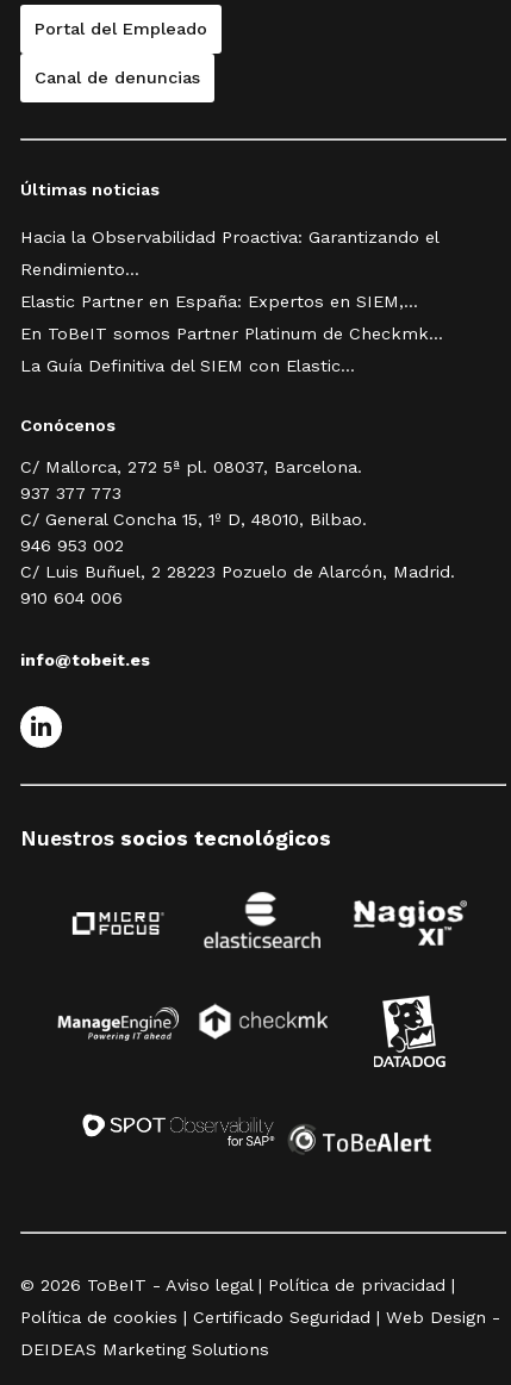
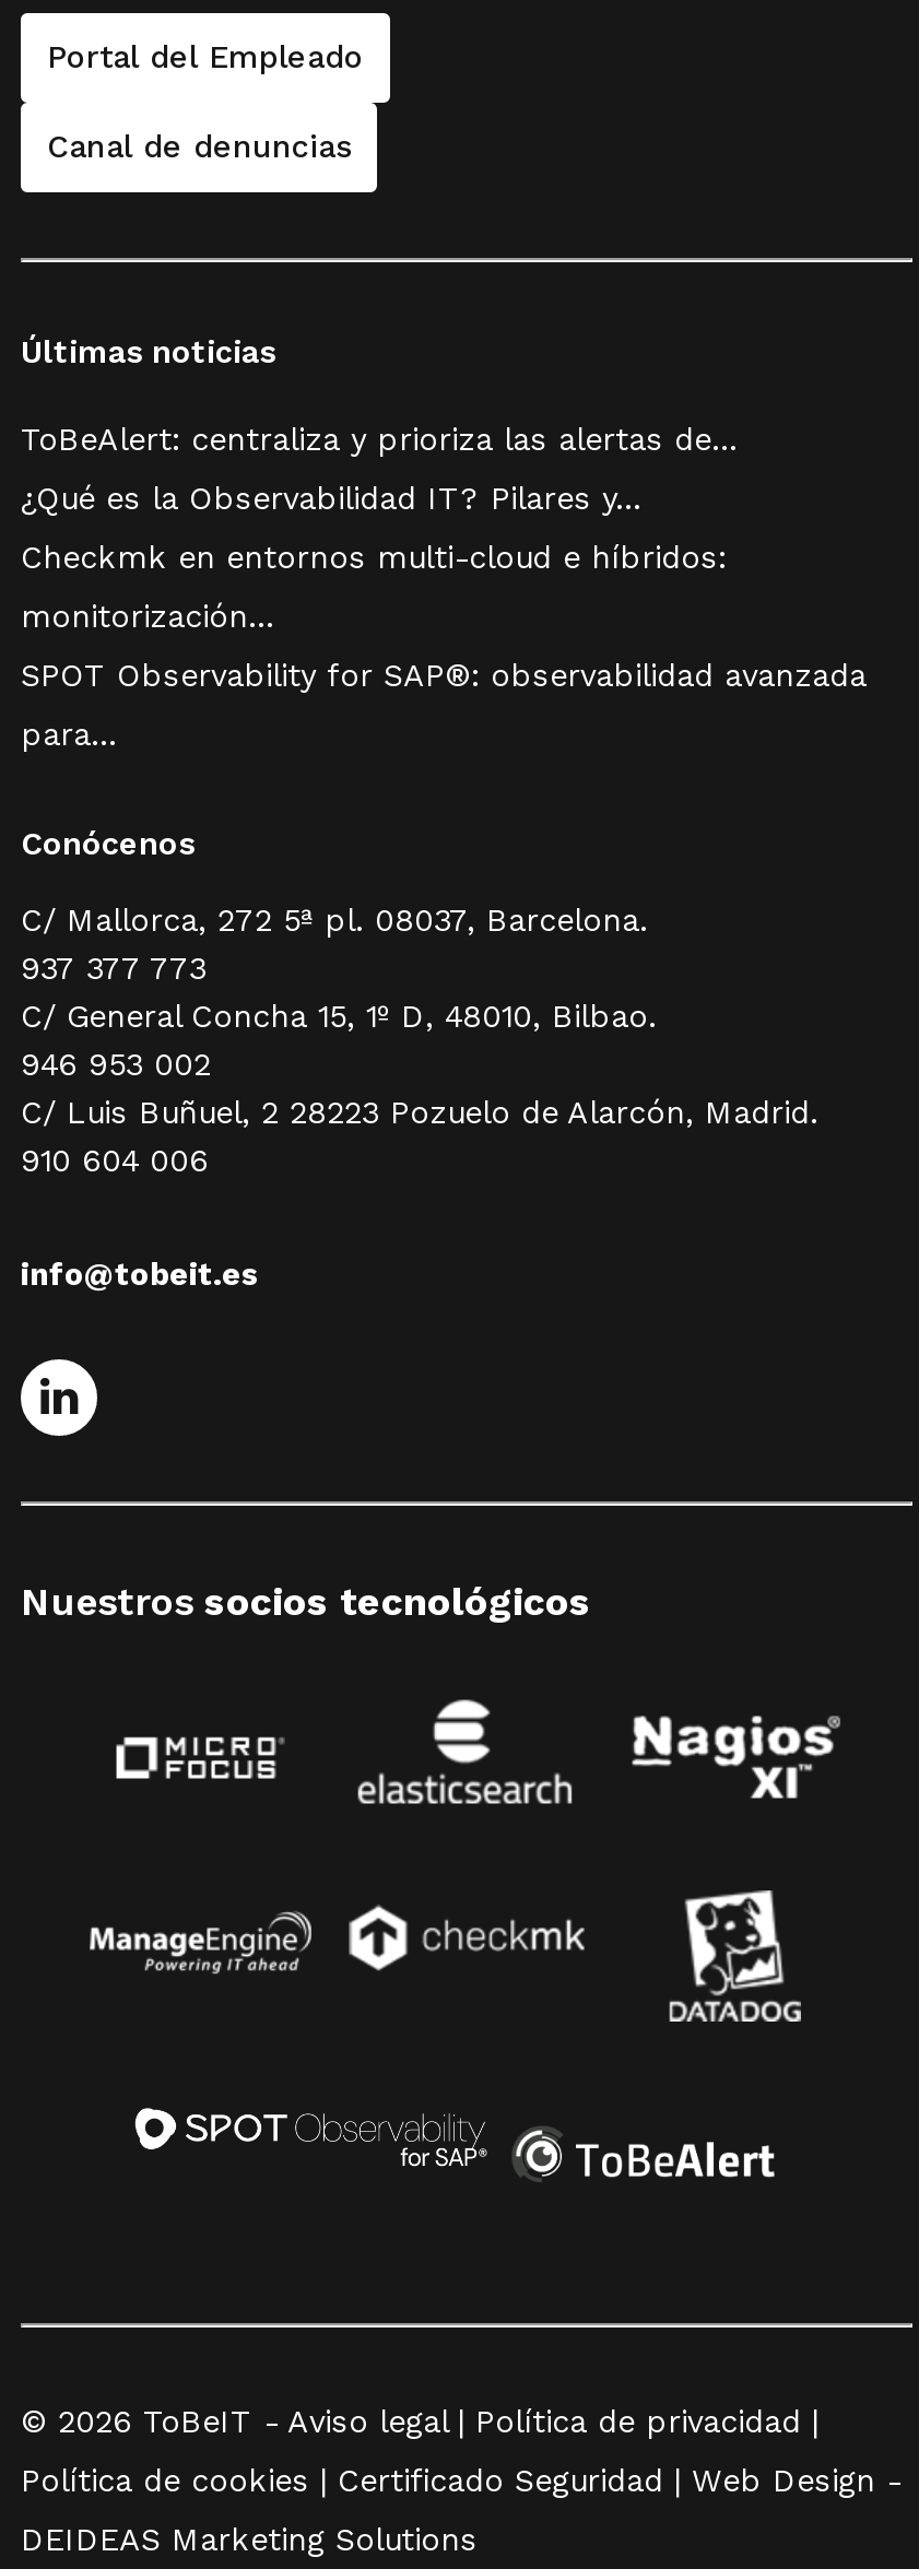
- Hacia la Observabilidad Proactiva: Garantizando el
- Rendimiento...
- Elastic Partner en España: Expertos en SIEM,...
- En ToBeIT somos Partner Platinum de Checkmk...
- La Guía Definitiva del SIEM con Elastic...
+ ToBeAlert: centraliza y prioriza las alertas de...
+ ¿Qué es la Observabilidad IT? Pilares y...
+ Checkmk en entornos multi-cloud e híbridos:
+ monitorización...
+ SPOT Observability for SAP®: observabilidad avanzada
+ para...
